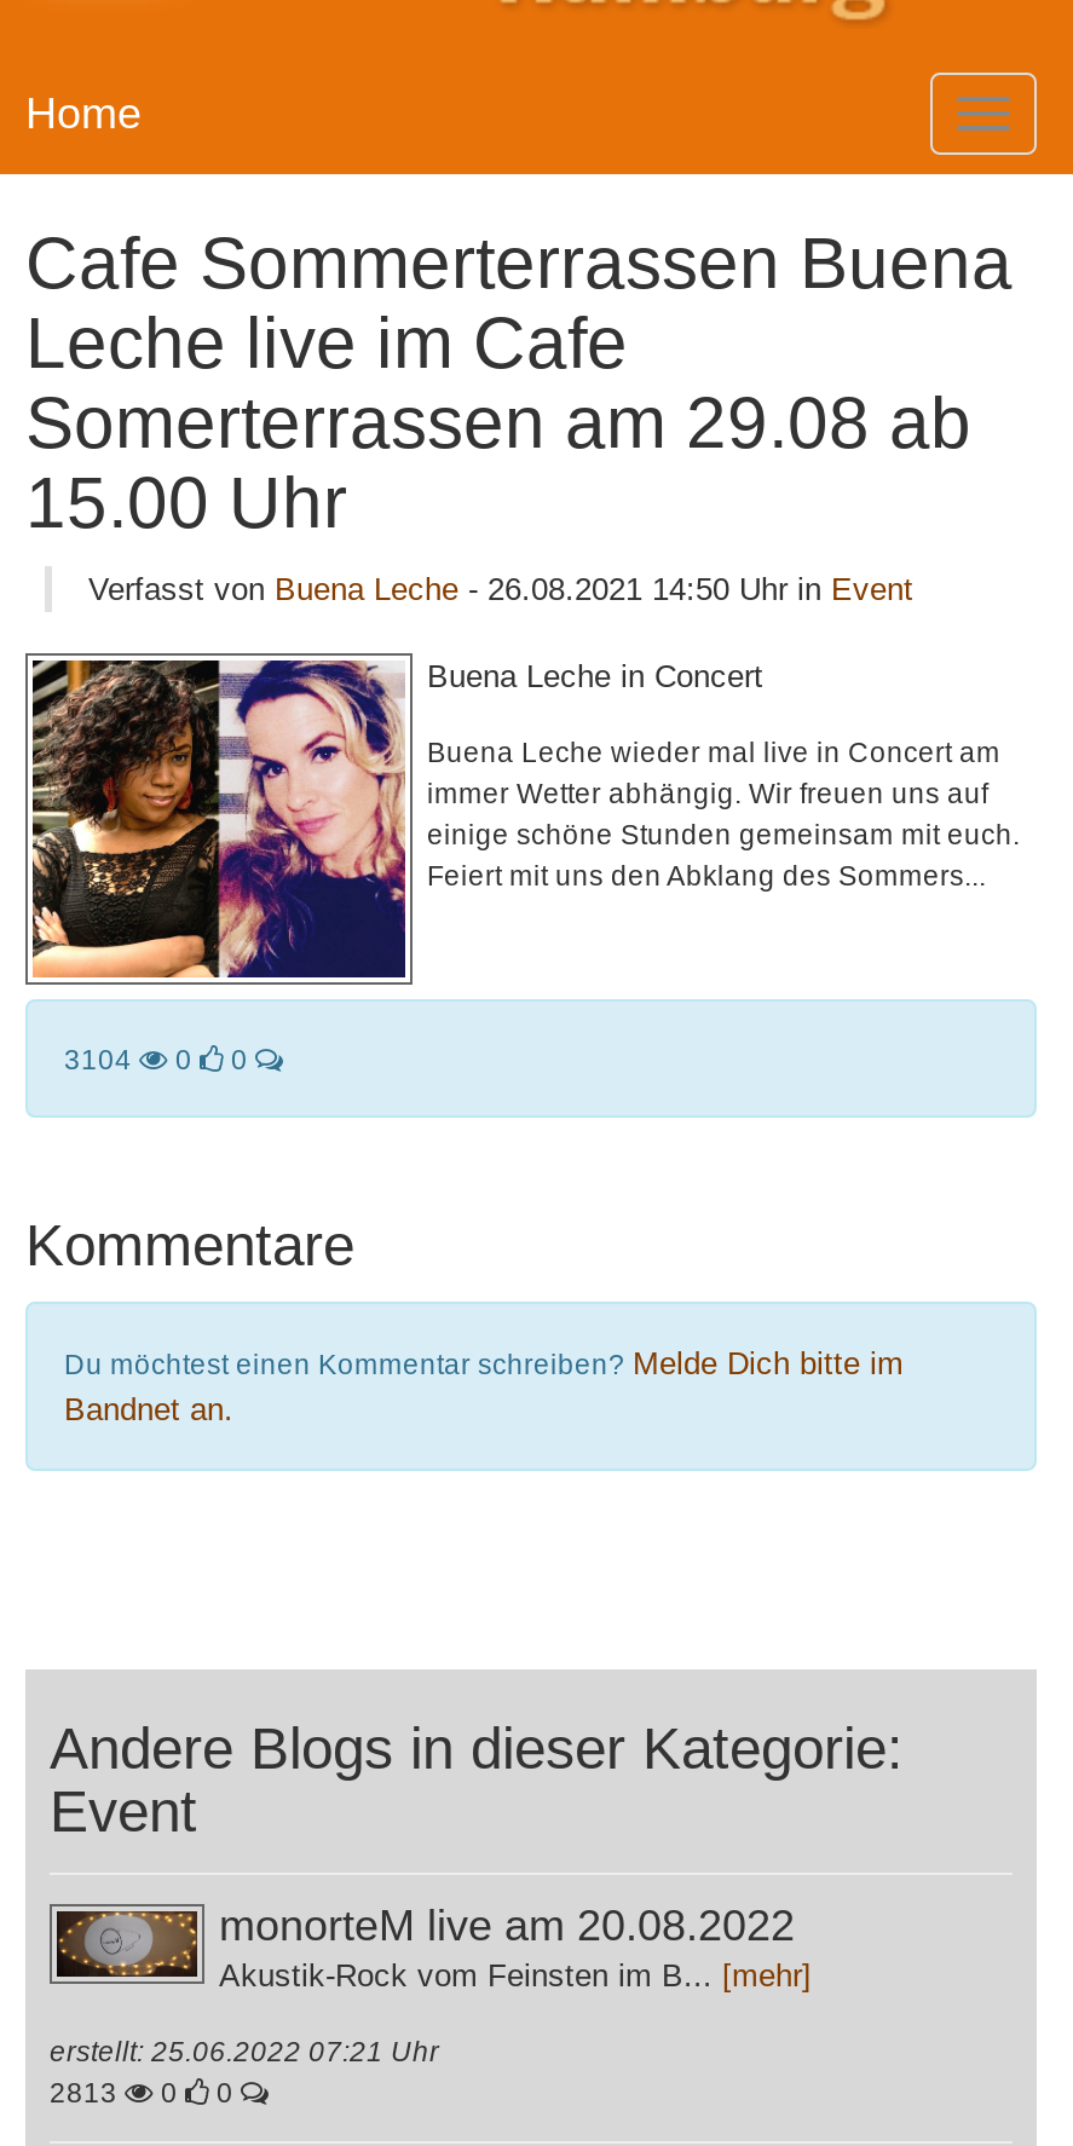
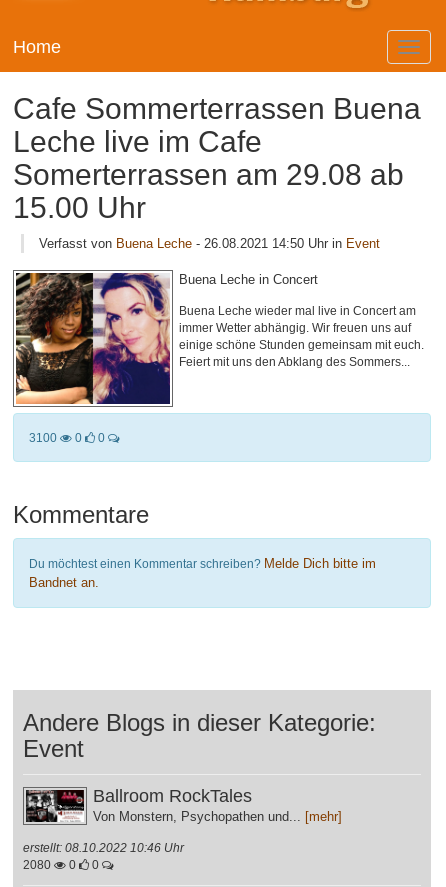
- 3104 0 0
+ 3100 0 0

- [image]
- monorteM live am 20.08.2022
- Akustik-Rock vom Feinsten im B... [mehr]
+ [image]
+ Ballroom RockTales
+ Von Monstern, Psychopathen und... [mehr]

- erstellt: 25.06.2022 07:21 Uhr
- 2813
+ erstellt: 08.10.2022 10:46 Uhr
+ 2080
